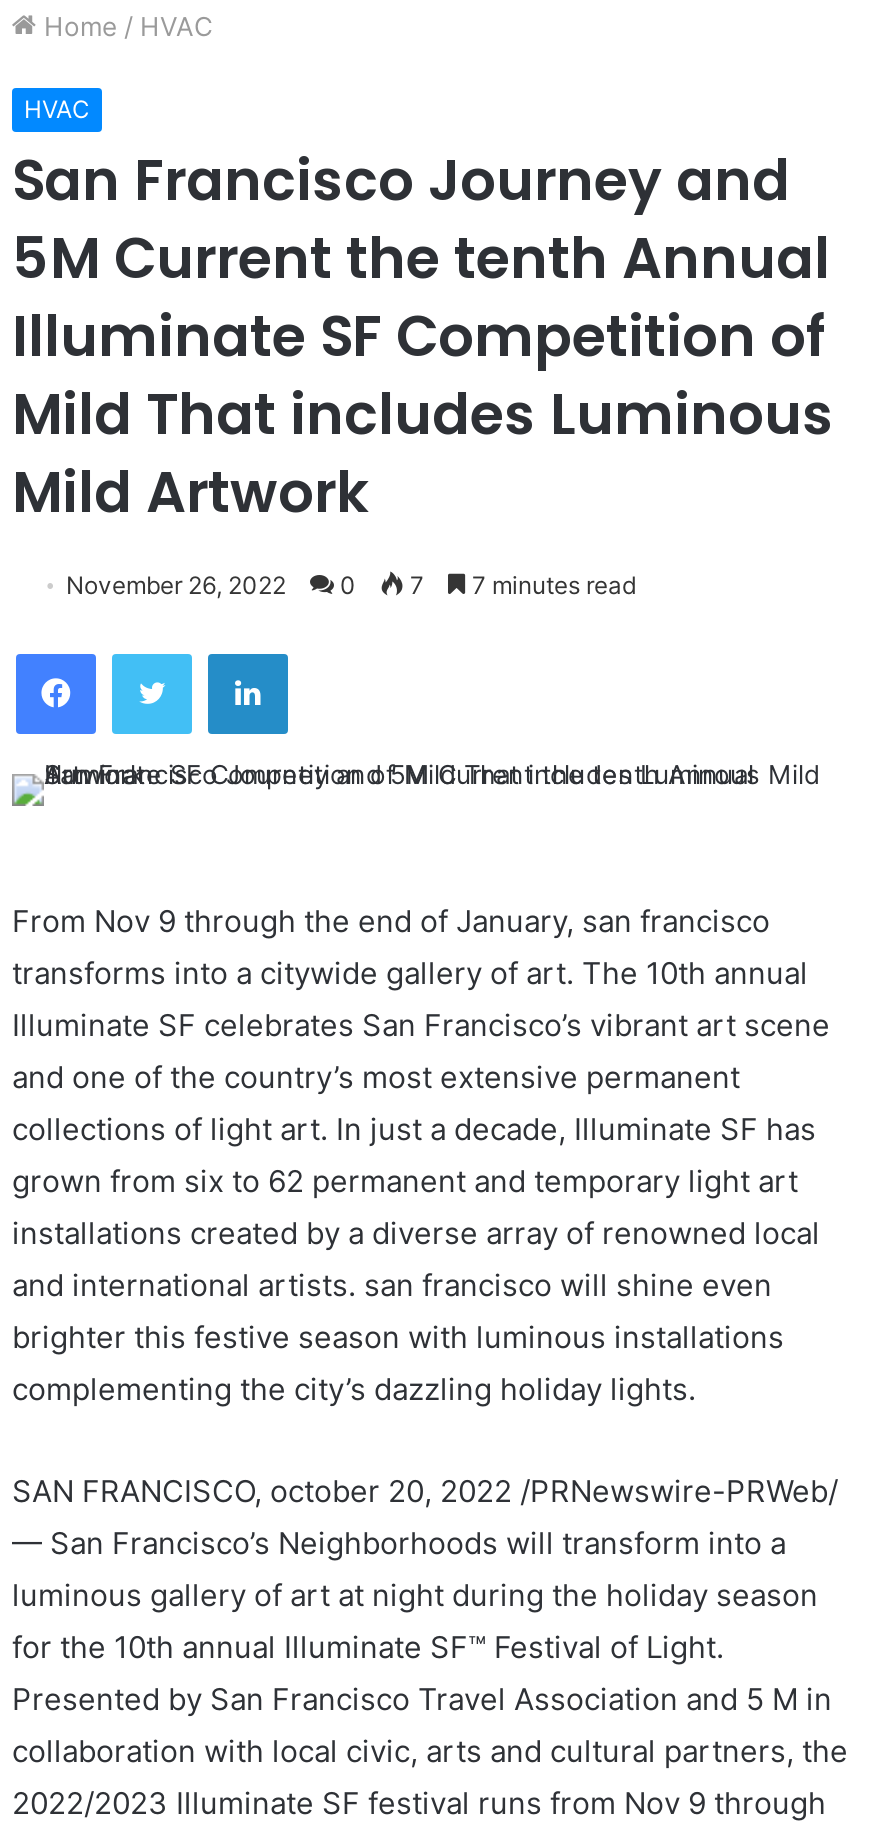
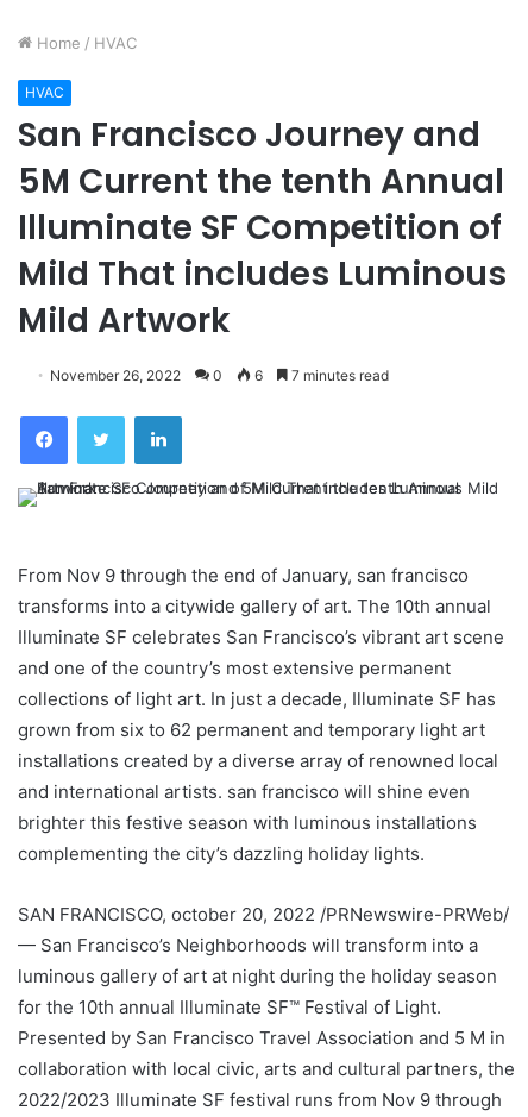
- November 26, 2022 0 7 7 minutes read
+ November 26, 2022 0 6 7 minutes read
